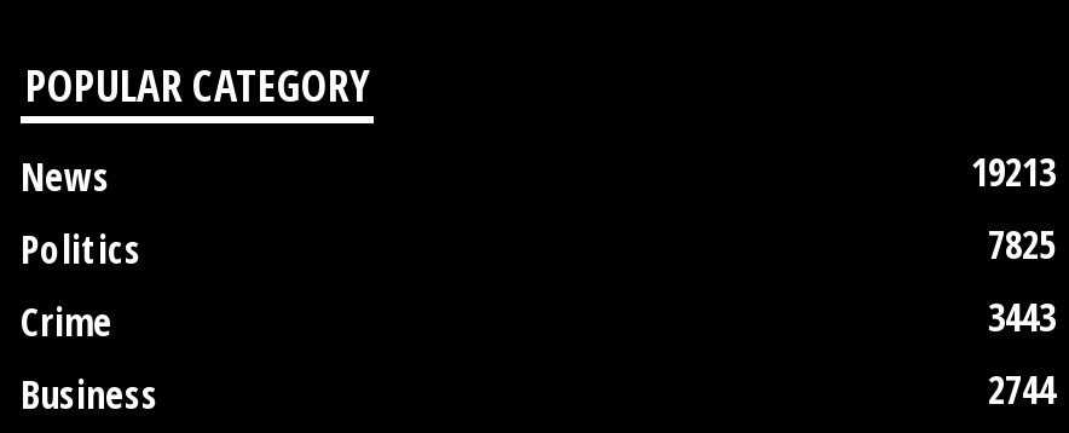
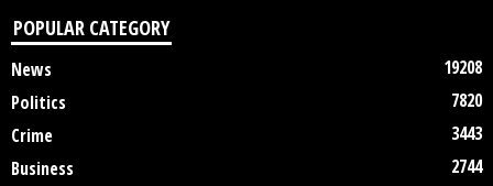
- 19213
+ 19208

- 7825
+ 7820
